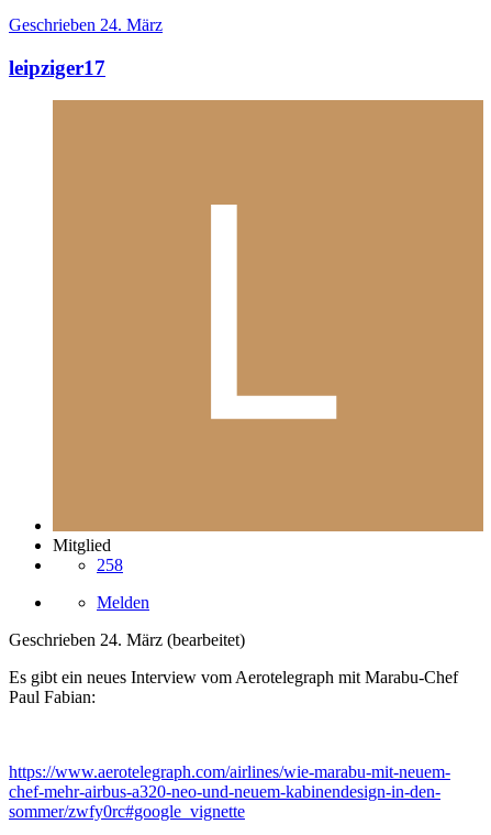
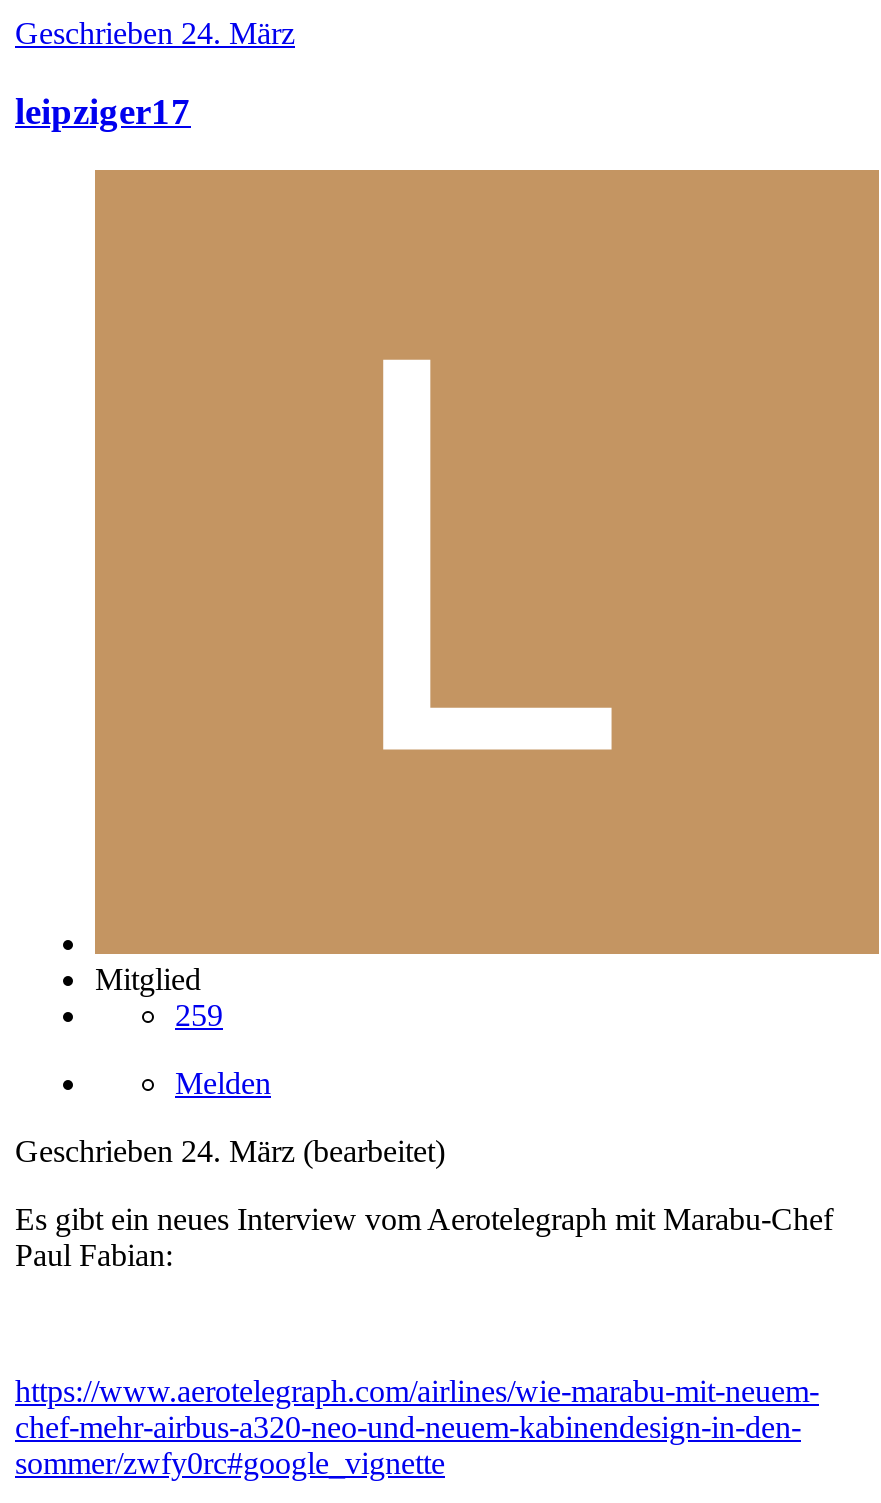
- 258
+ 259
